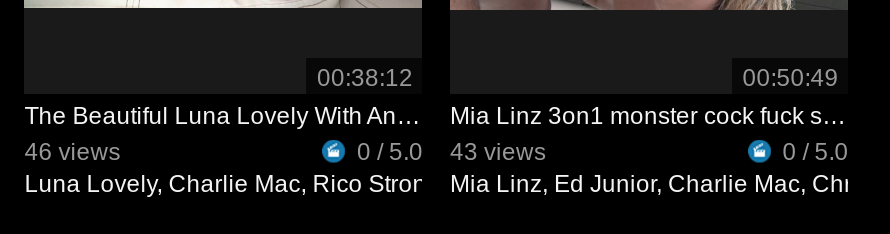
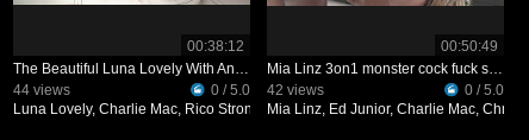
- 46 views
+ 44 views

- 0 / 5.0 43 views
+ 0 / 5.0 42 views
